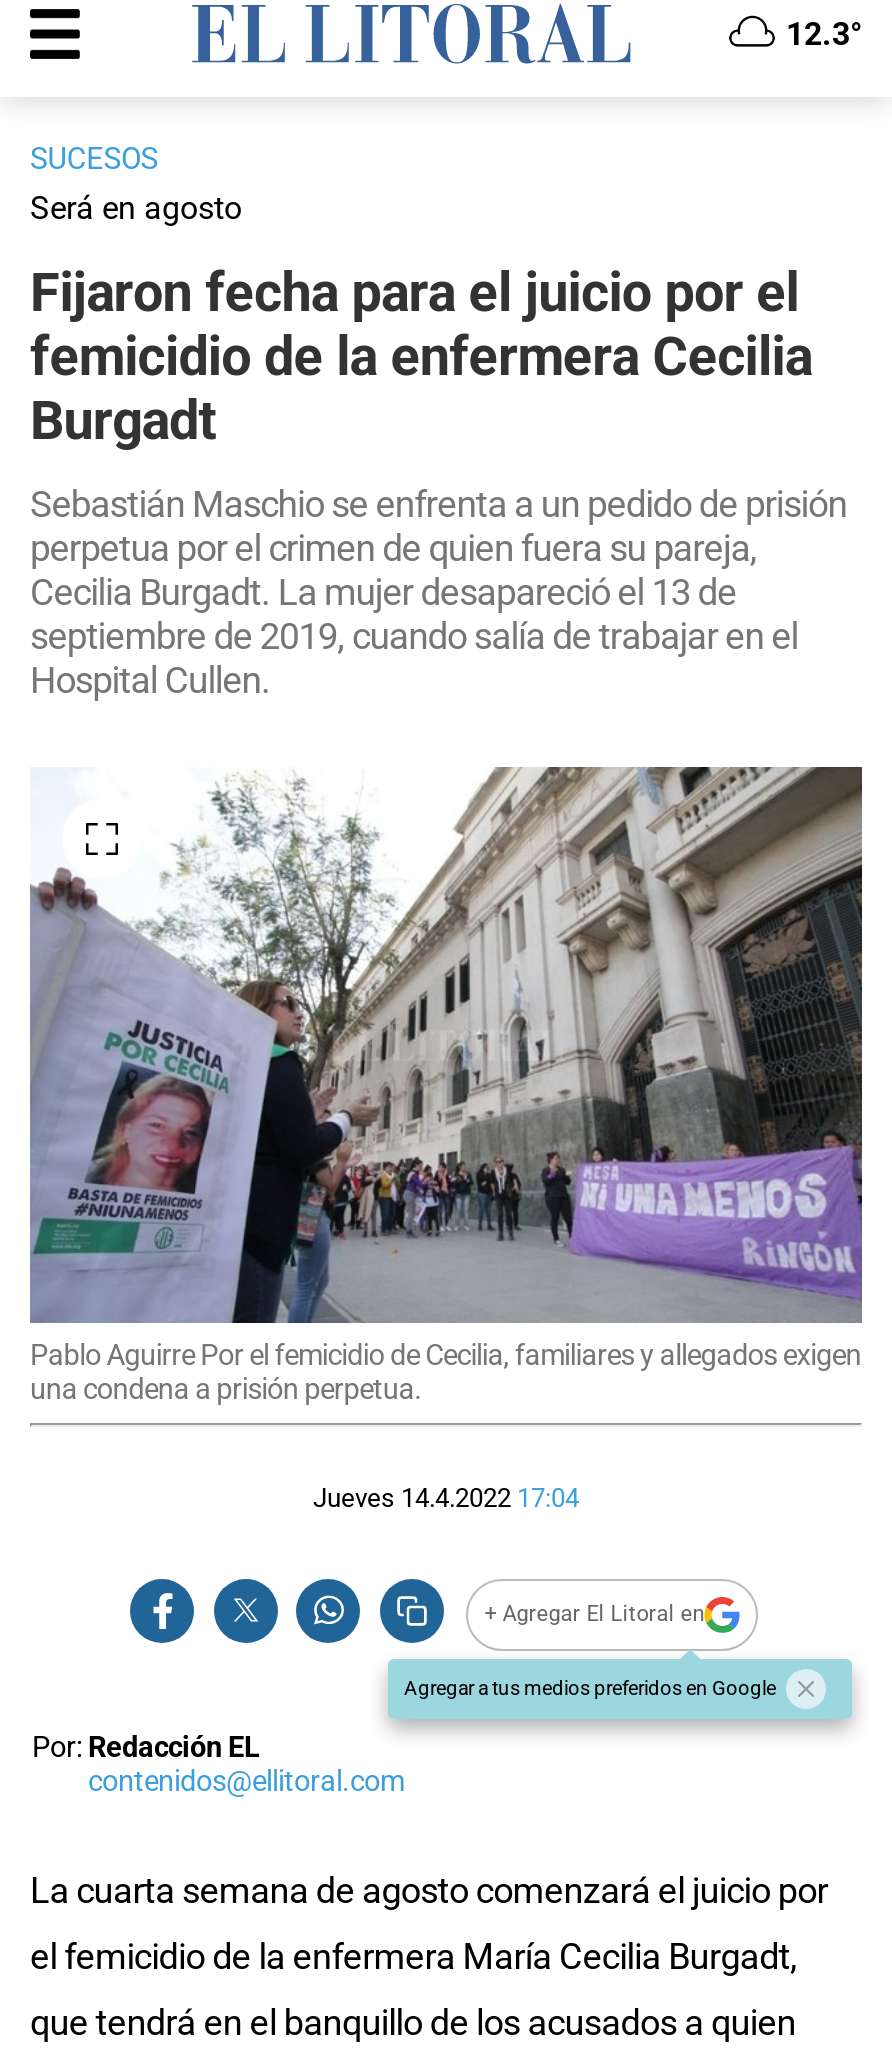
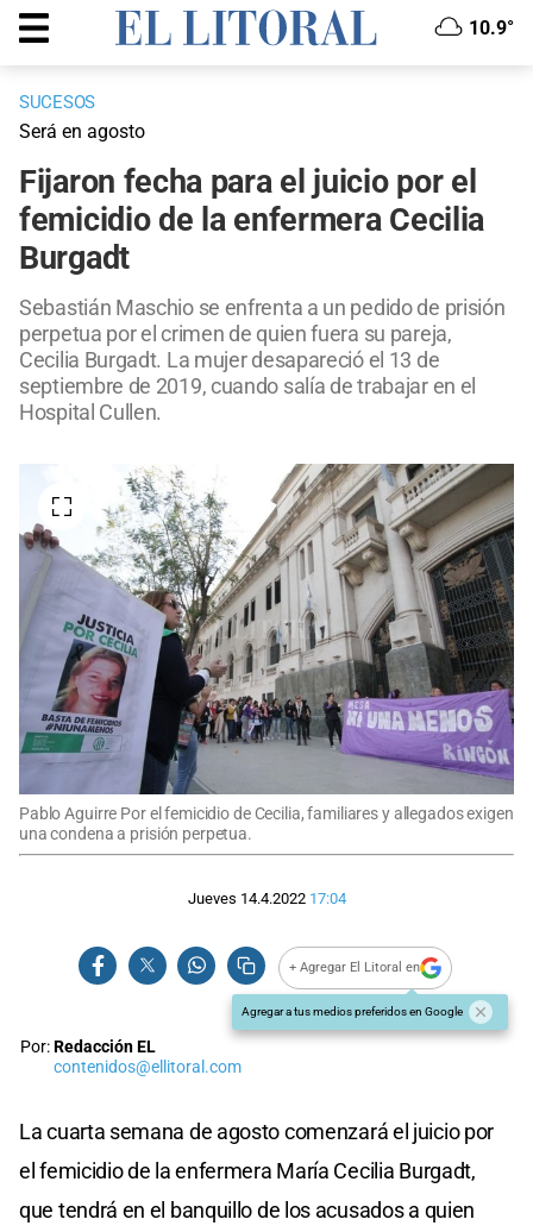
- 12.3°
+ 10.9°
